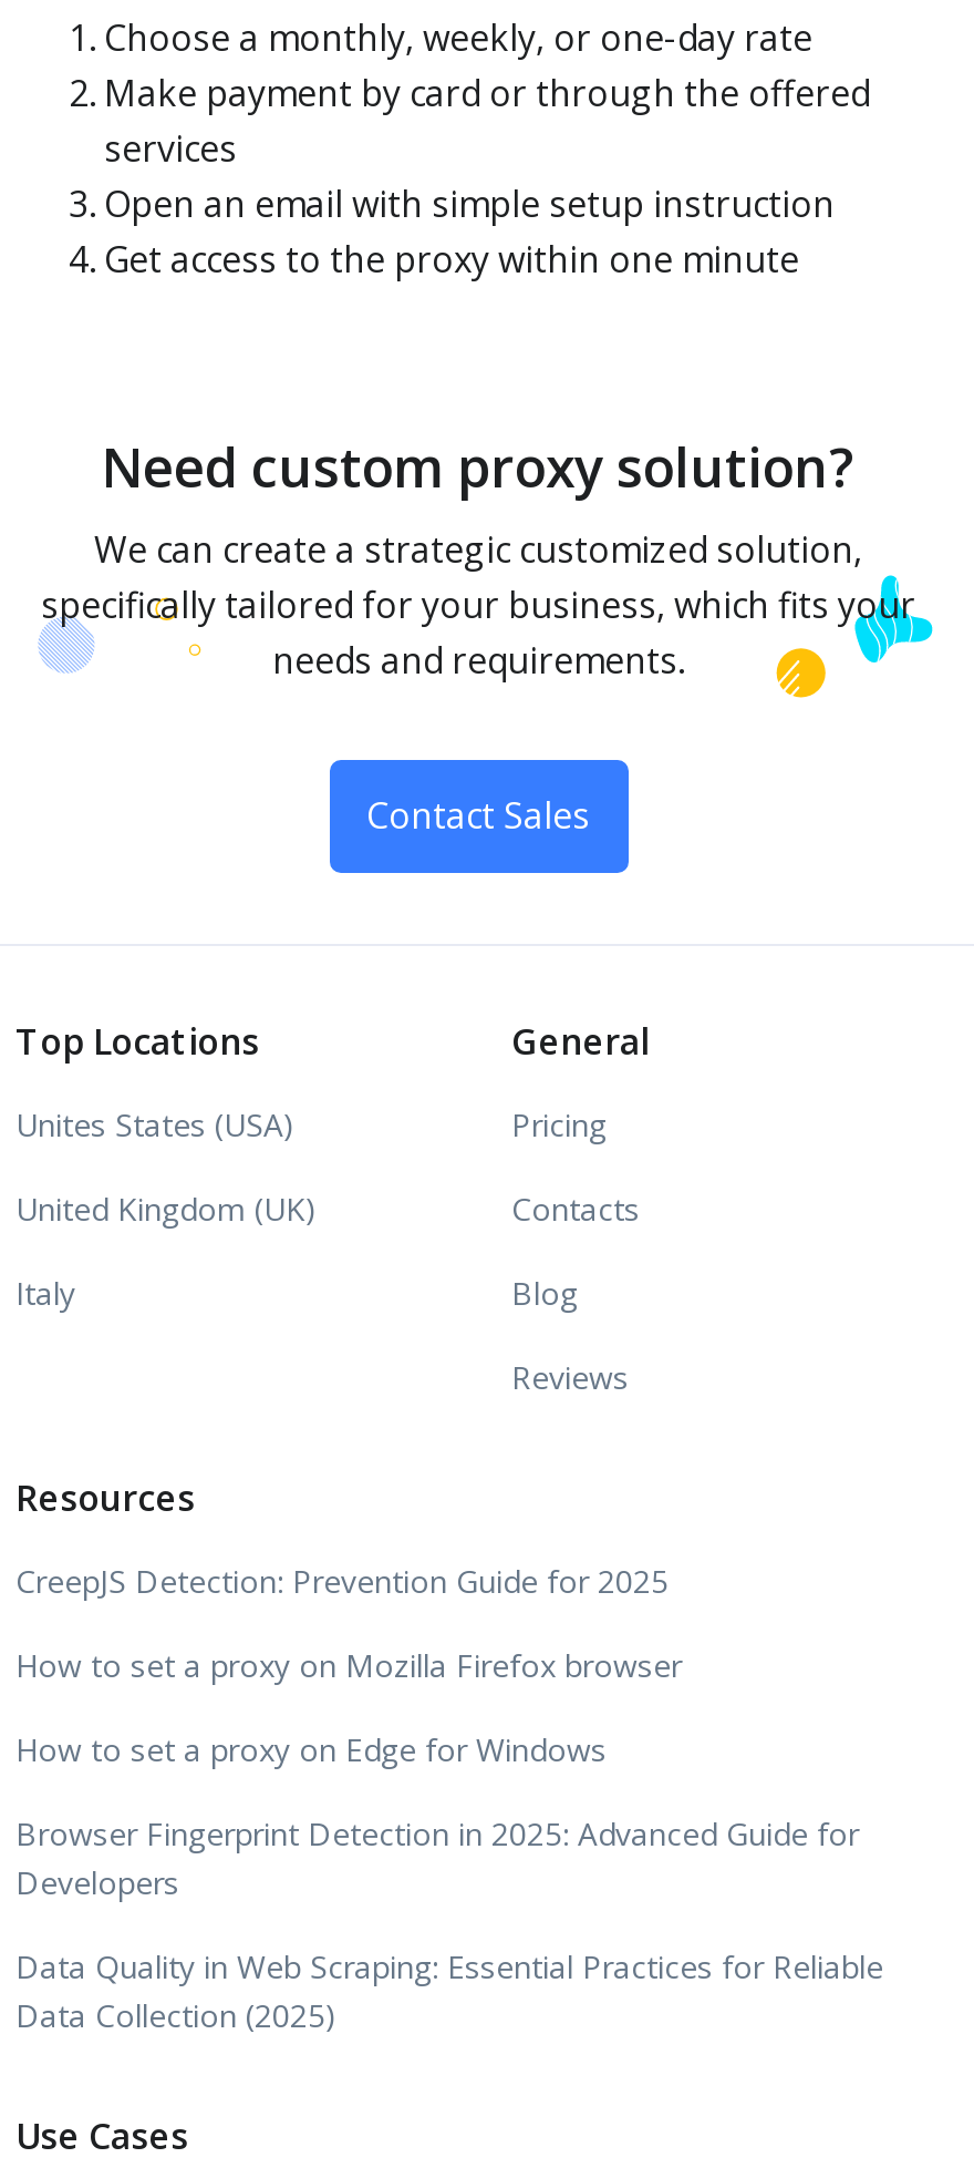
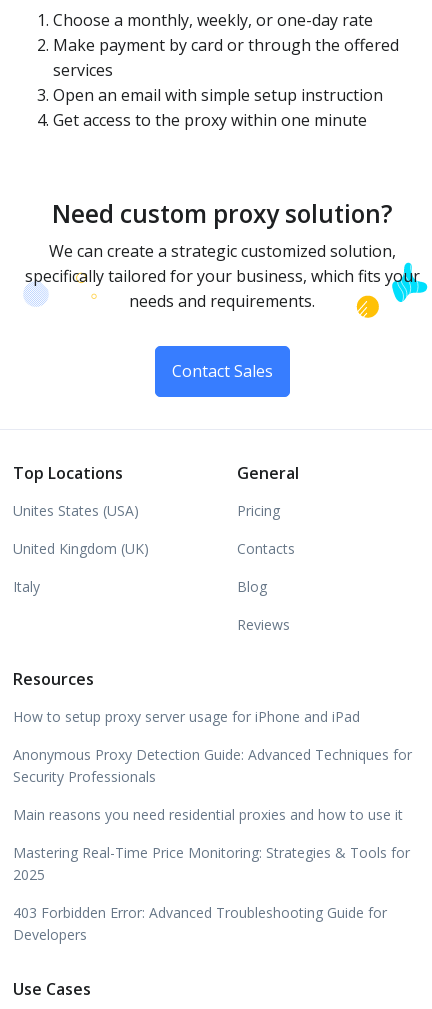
- CreepJS Detection: Prevention Guide for 2025
- How to set a proxy on Mozilla Firefox browser
- How to set a proxy on Edge for Windows
- Browser Fingerprint Detection in 2025: Advanced Guide for
+ How to setup proxy server usage for iPhone and iPad
+ Anonymous Proxy Detection Guide: Advanced Techniques for
+ Security Professionals
+ Main reasons you need residential proxies and how to use it
+ Mastering Real-Time Price Monitoring: Strategies & Tools for
+ 2025
+ 403 Forbidden Error: Advanced Troubleshooting Guide for

moved down: Developers

- Data Quality in Web Scraping: Essential Practices for Reliable
- Data Collection (2025)
